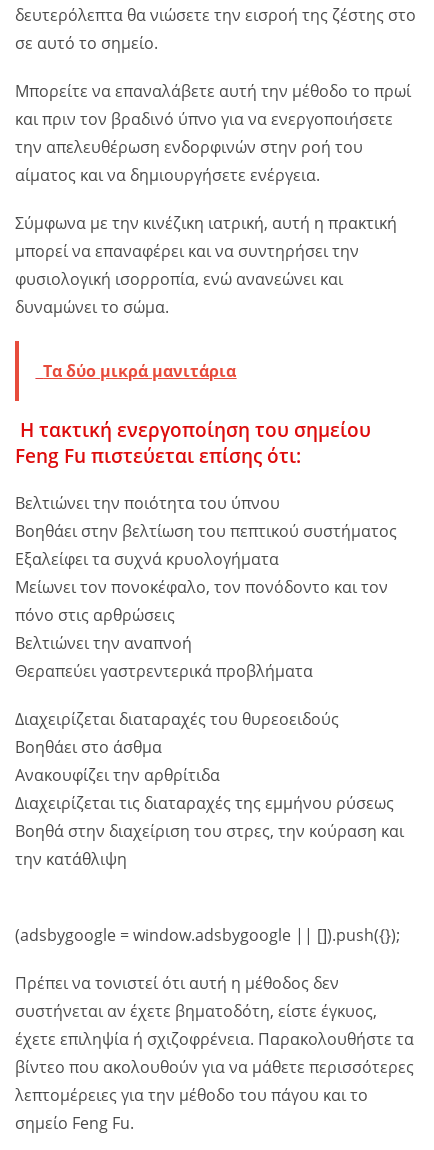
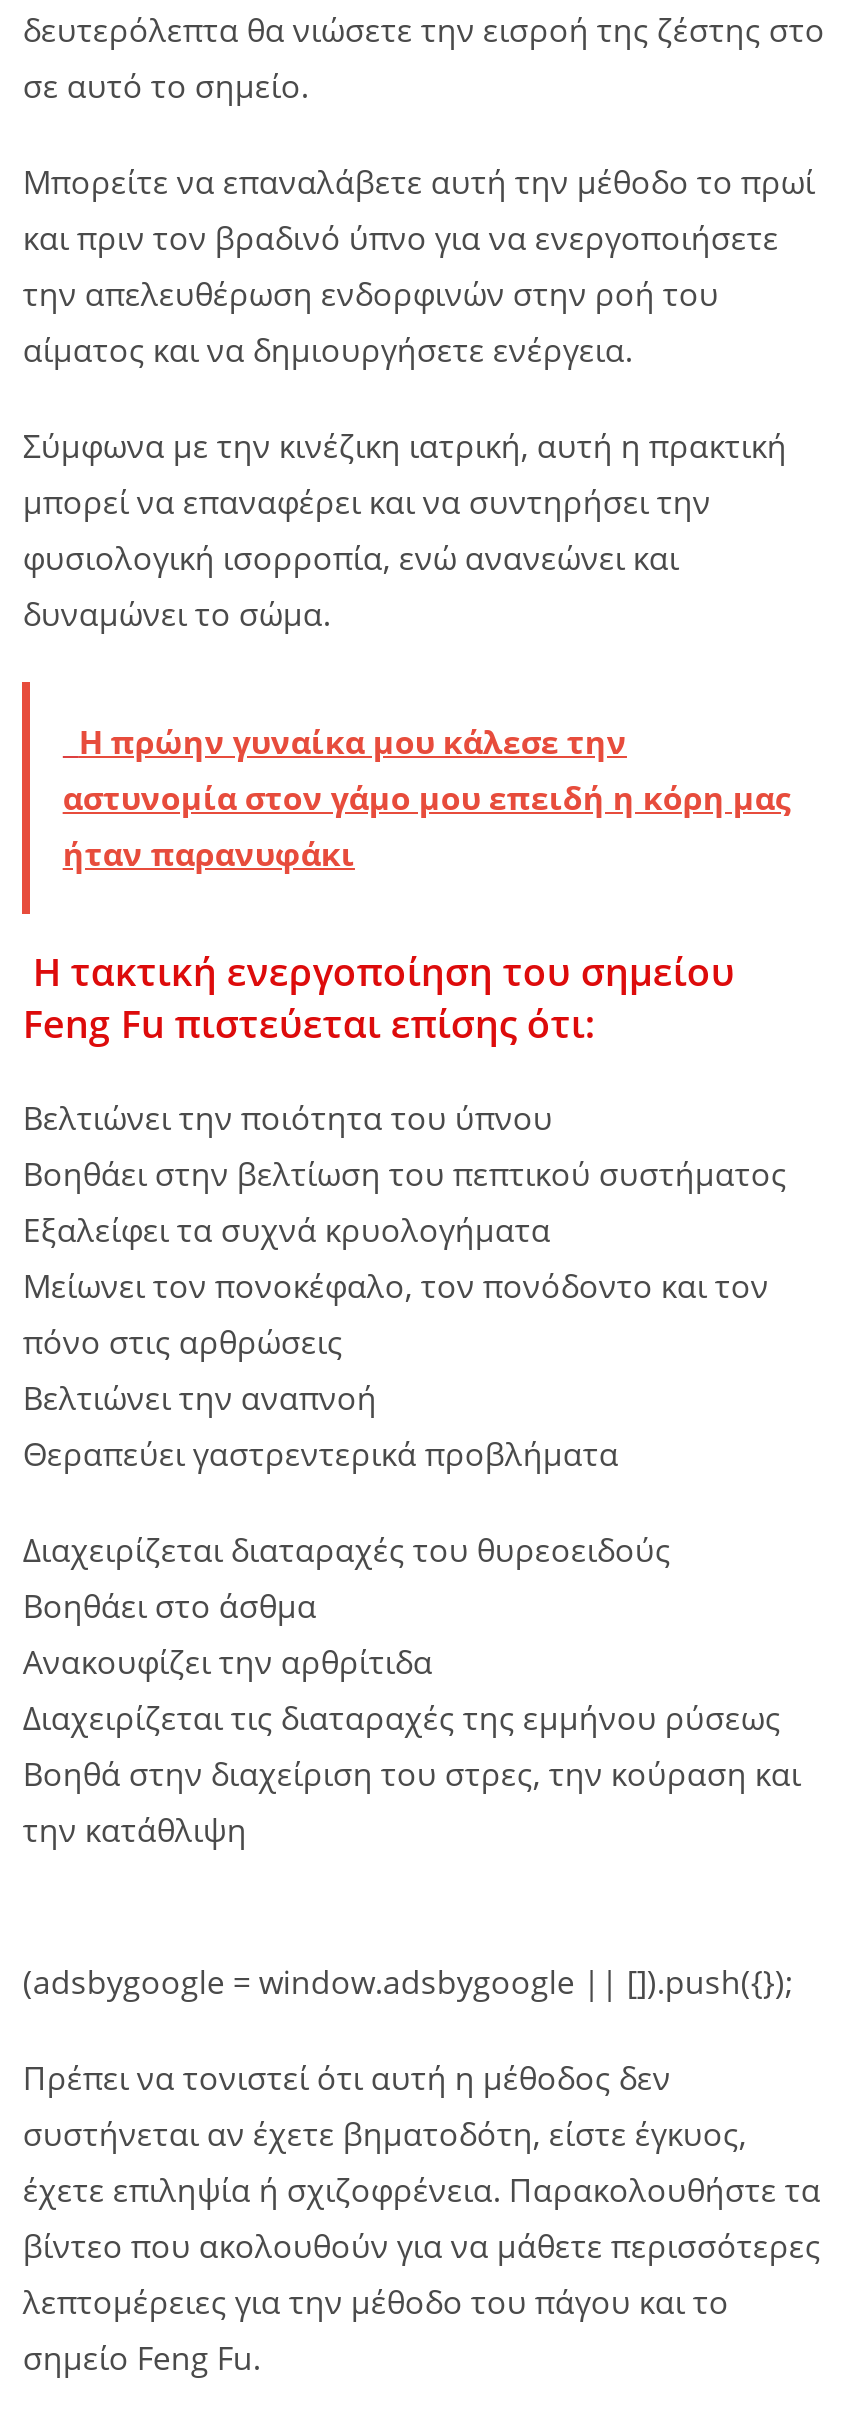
- Τα δύο μικρά μανιτάρια
+ Η πρώην γυναίκα μου κάλεσε την
+ αστυνομία στον γάμο μου επειδή η κόρη μας
+ ήταν παρανυφάκι
